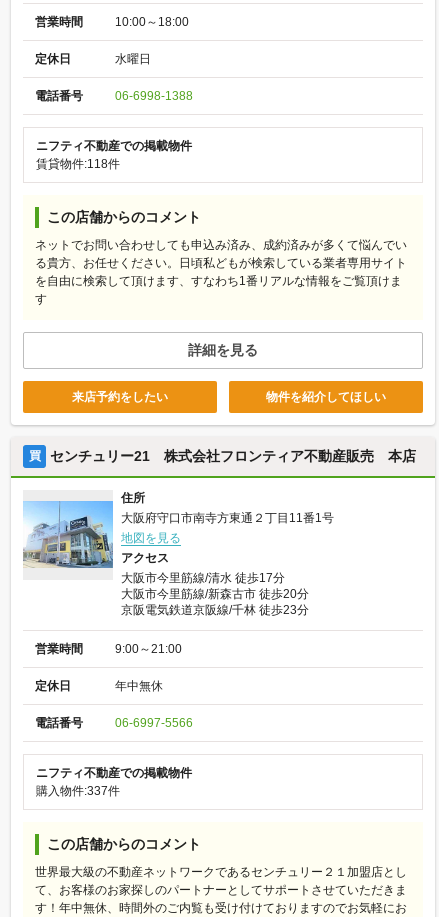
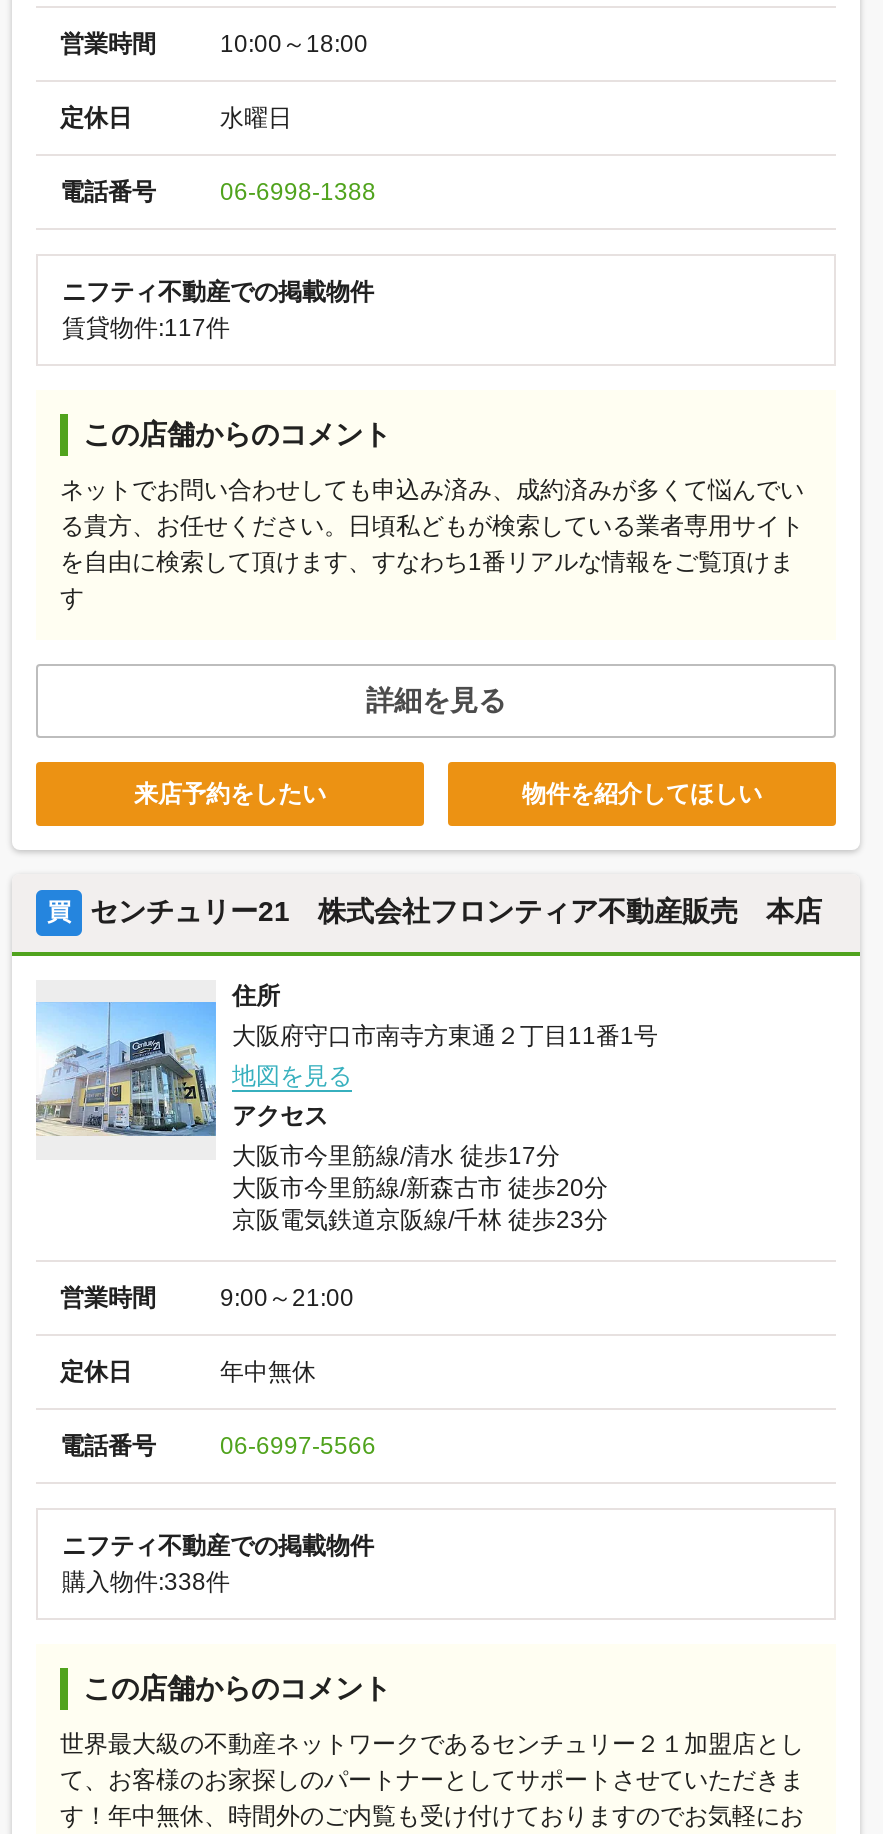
- 賃貸物件:118件
+ 賃貸物件:117件

- 購入物件:337件
+ 購入物件:338件
